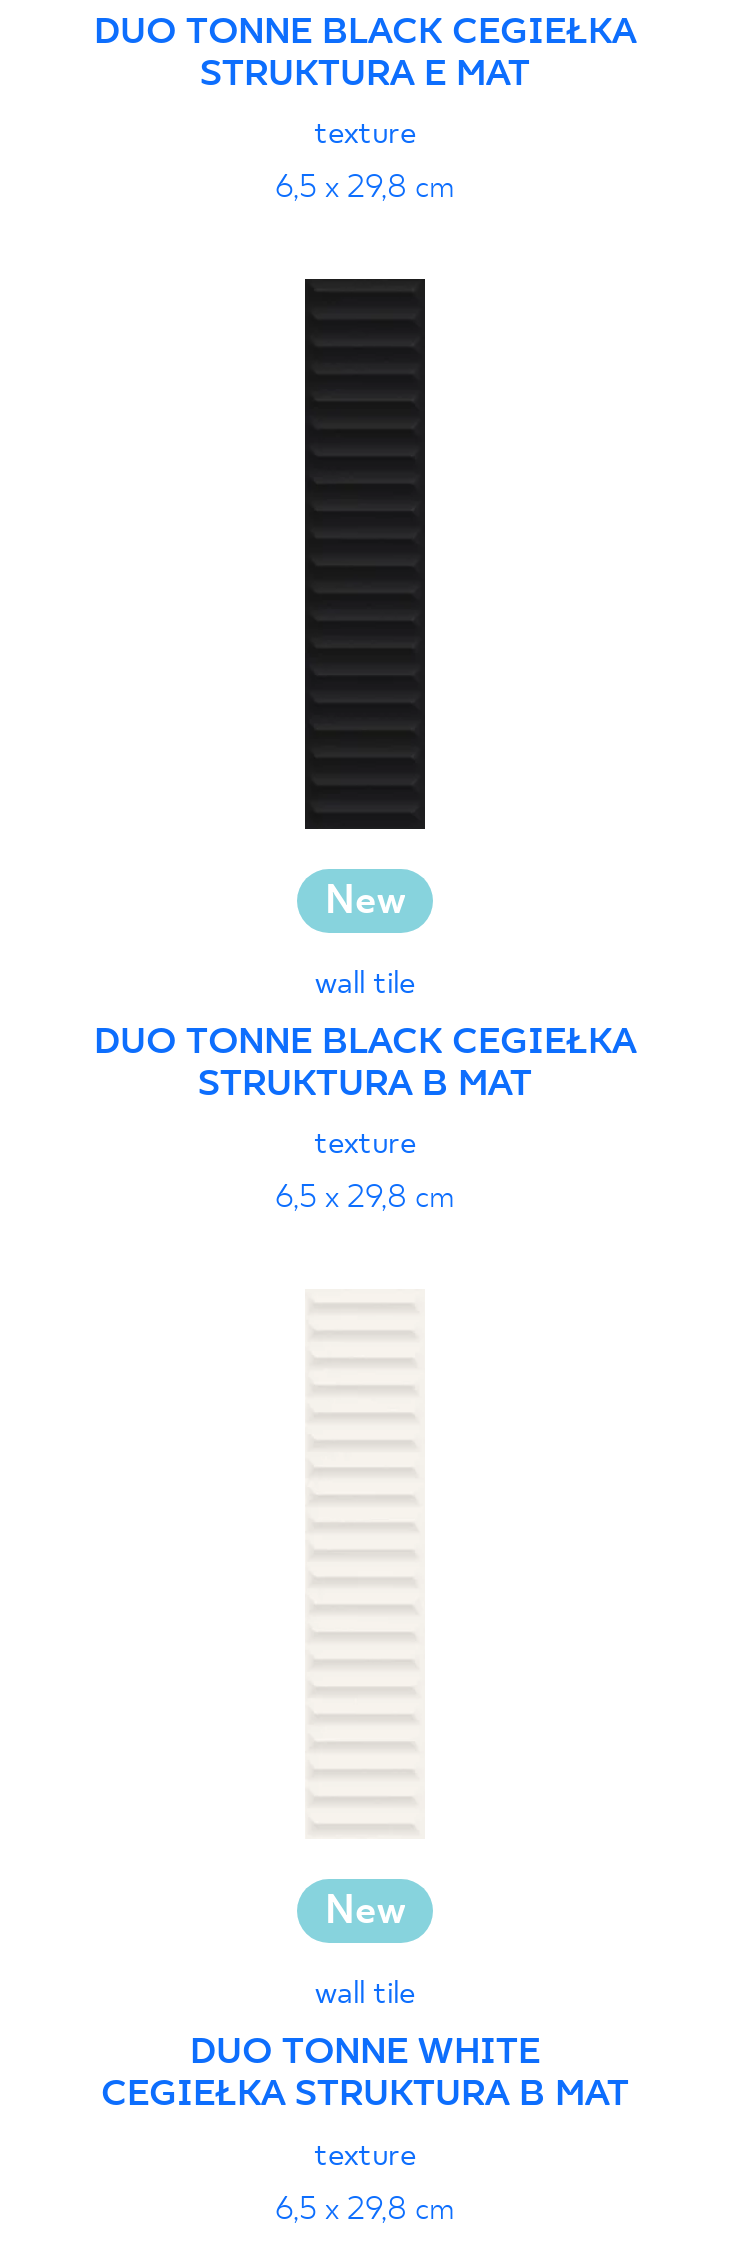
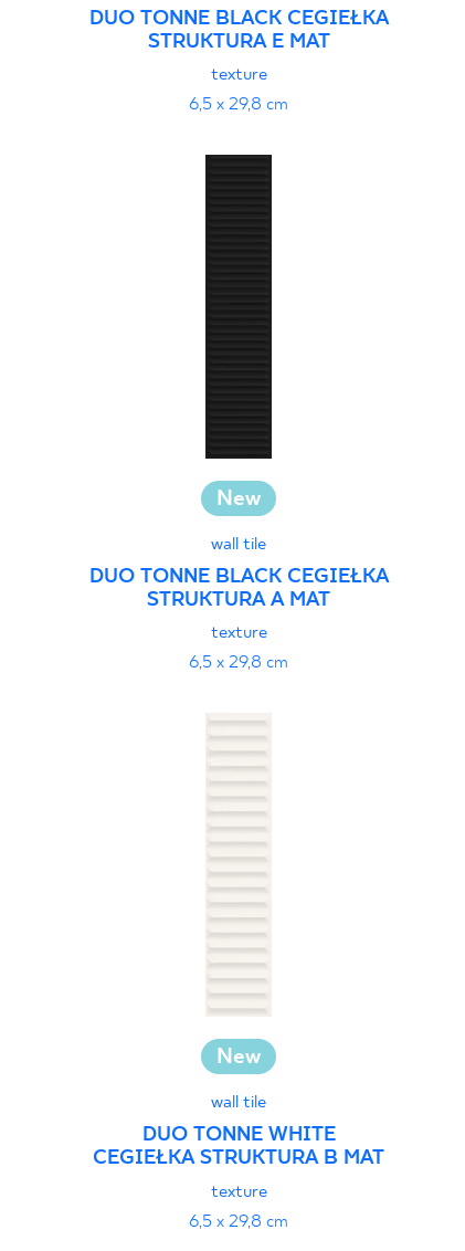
- STRUKTURA B MAT
+ STRUKTURA A MAT
